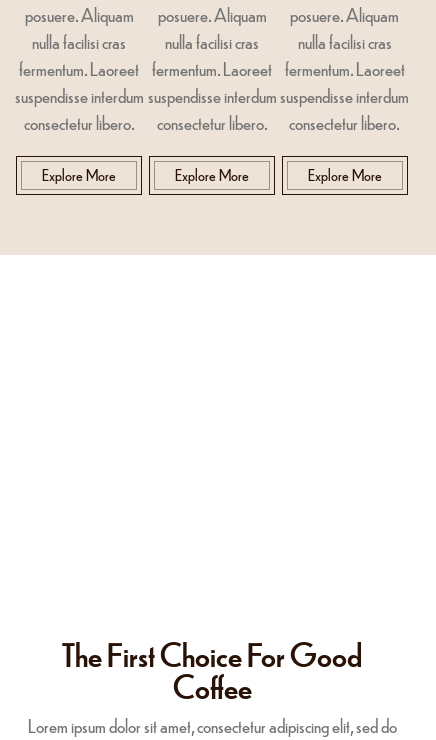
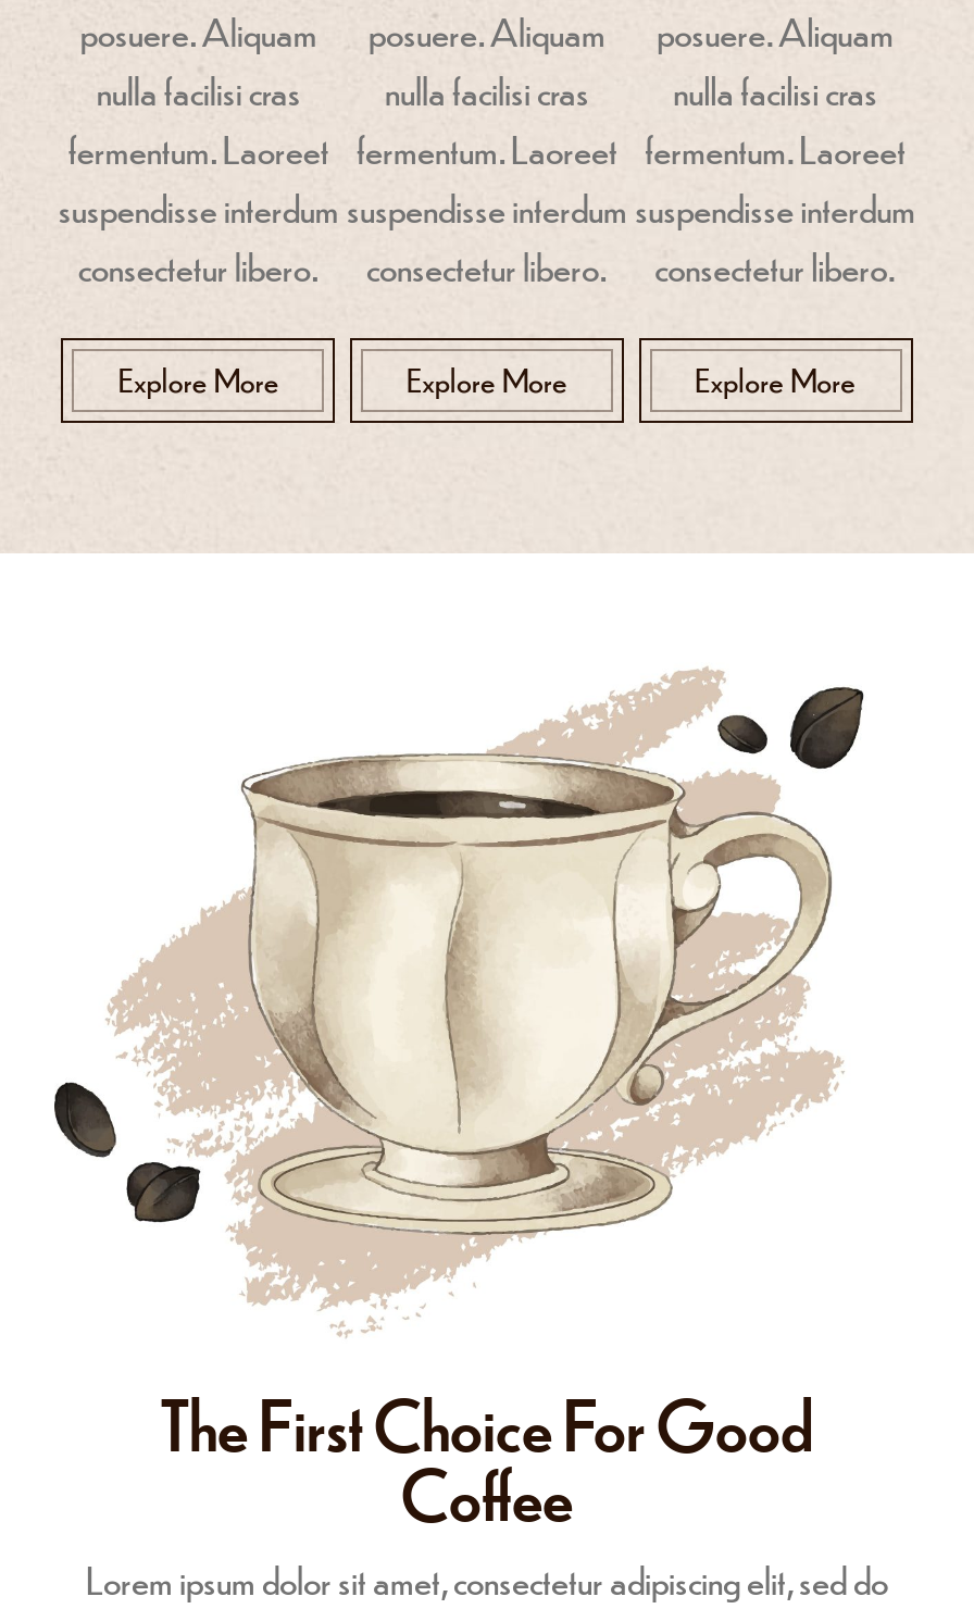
+ [image]
